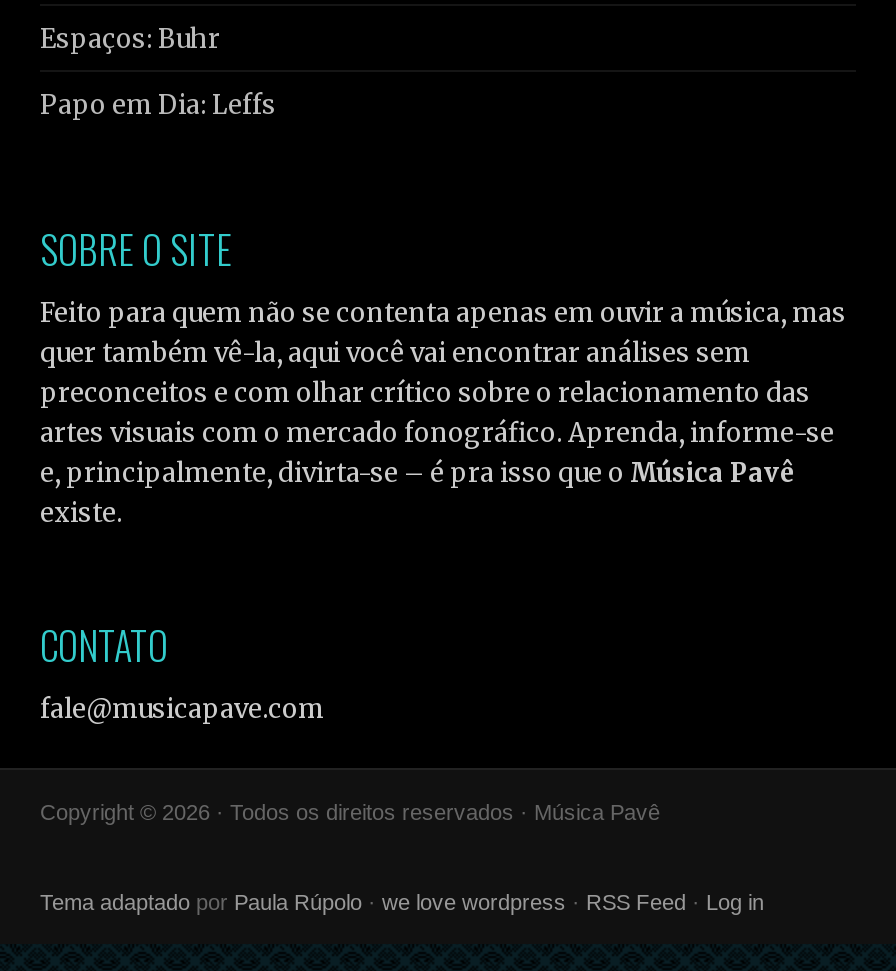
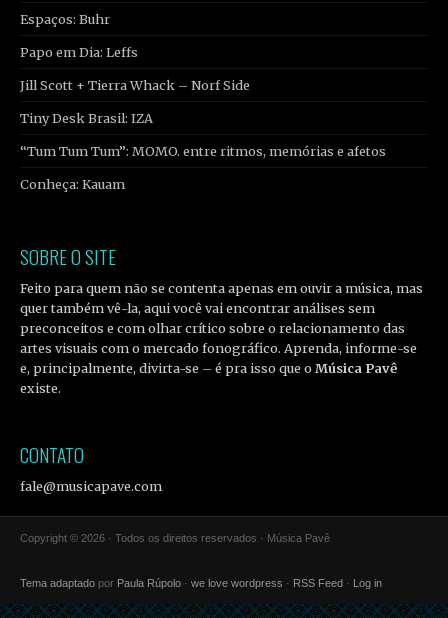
+ Jill Scott + Tierra Whack – Norf Side
+ Tiny Desk Brasil: IZA
+ “Tum Tum Tum”: MOMO. entre ritmos, memórias e afetos
+ Conheça: Kauam
